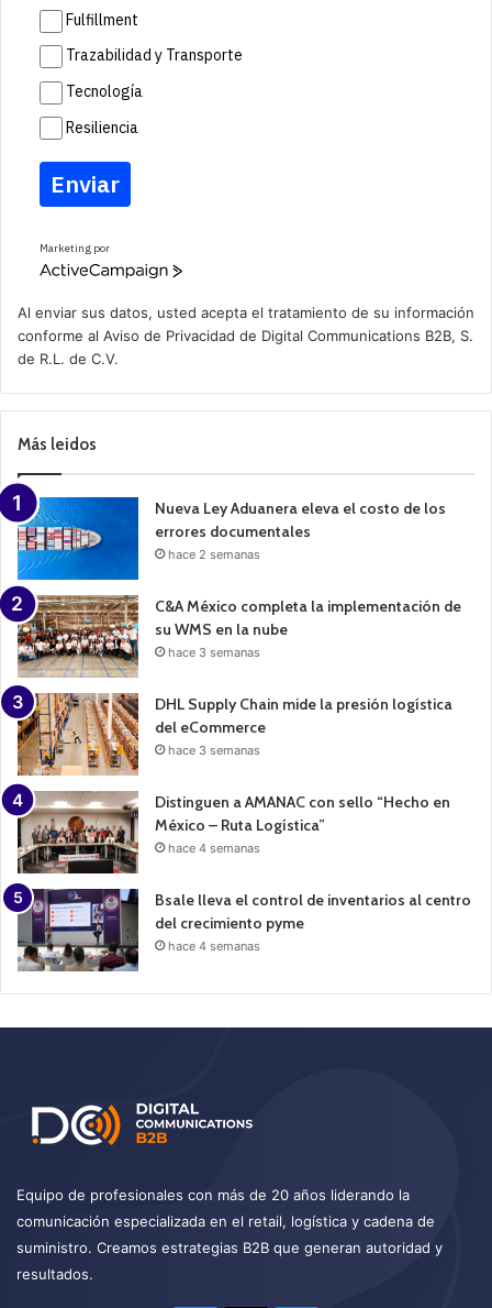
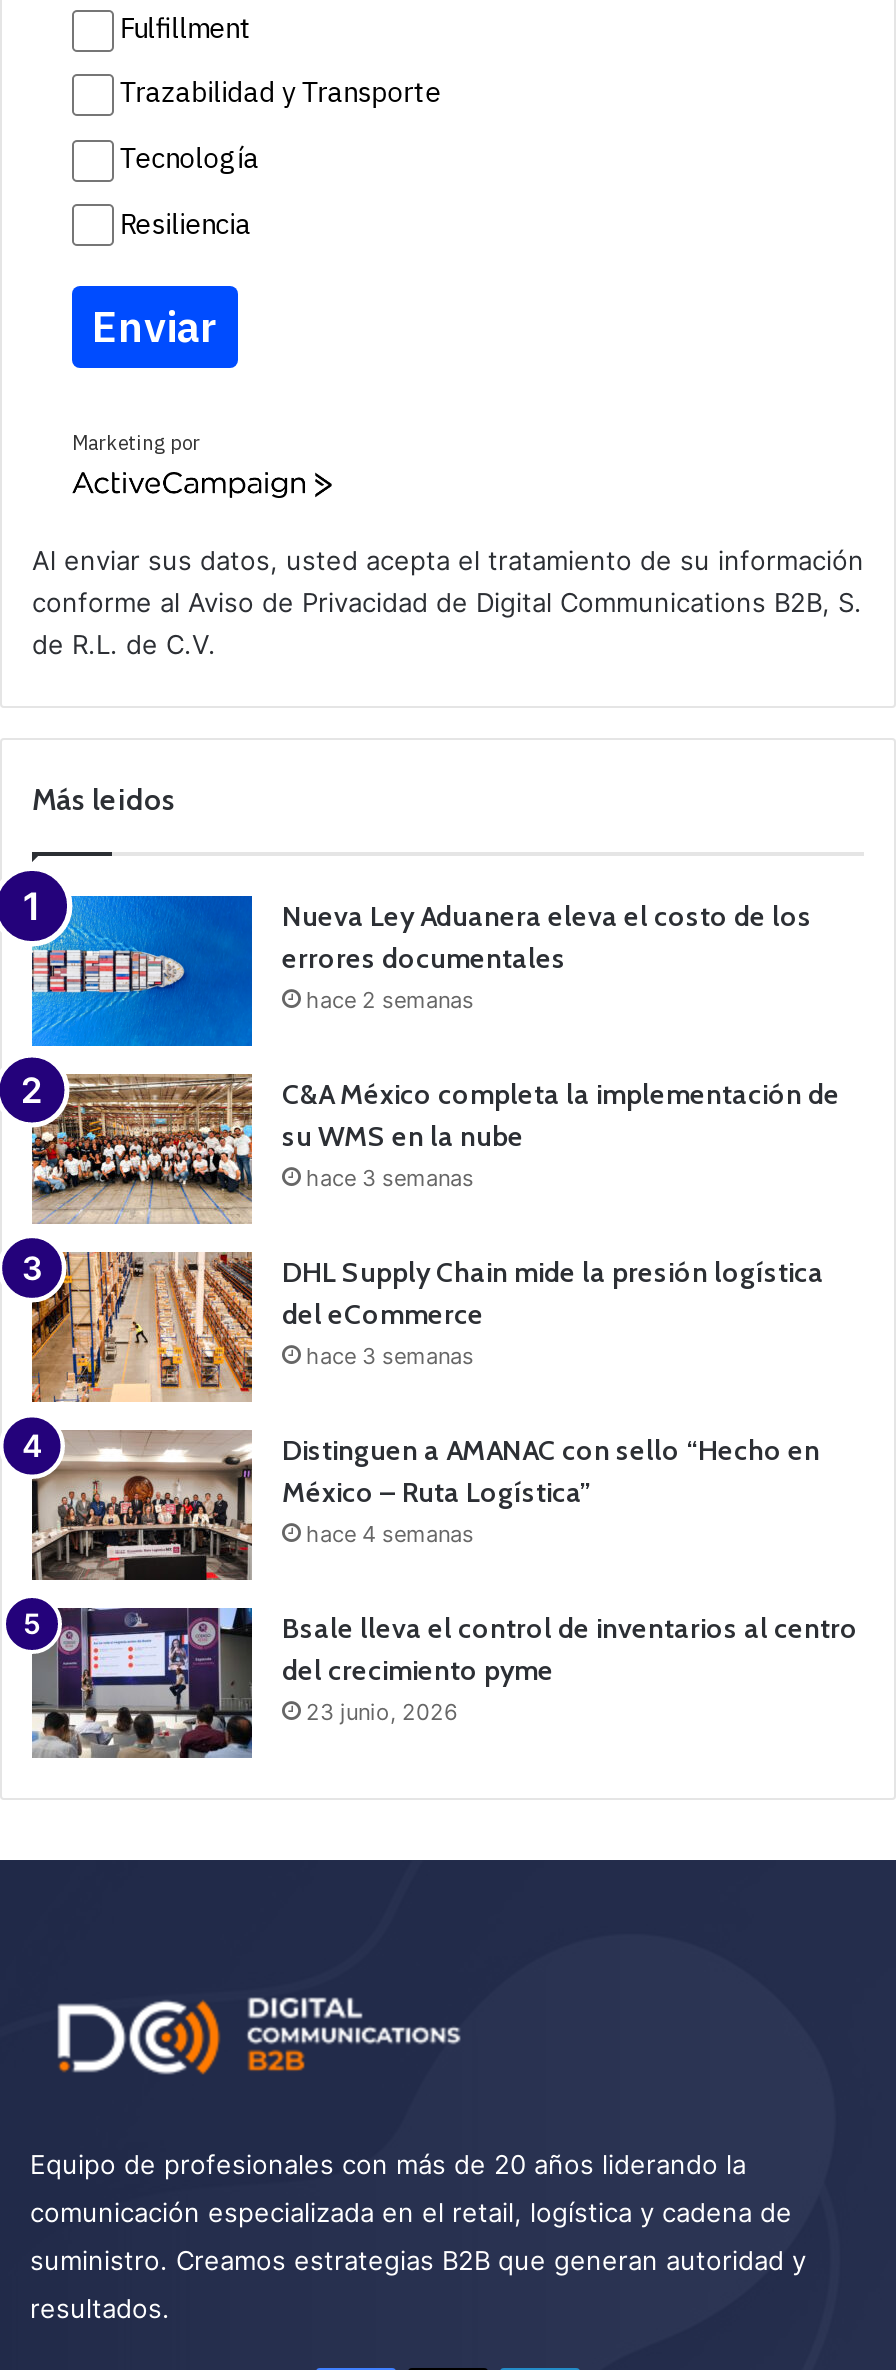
- hace 4 semanas
+ 23 junio, 2026
